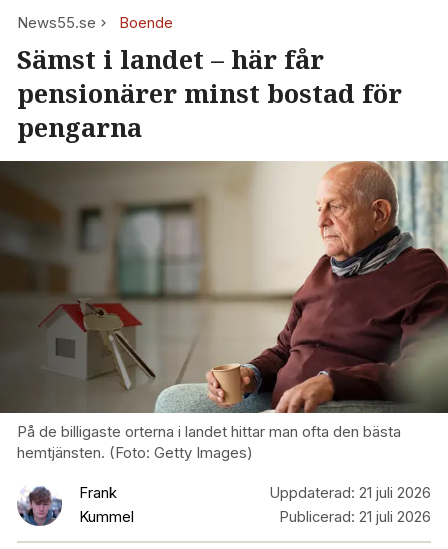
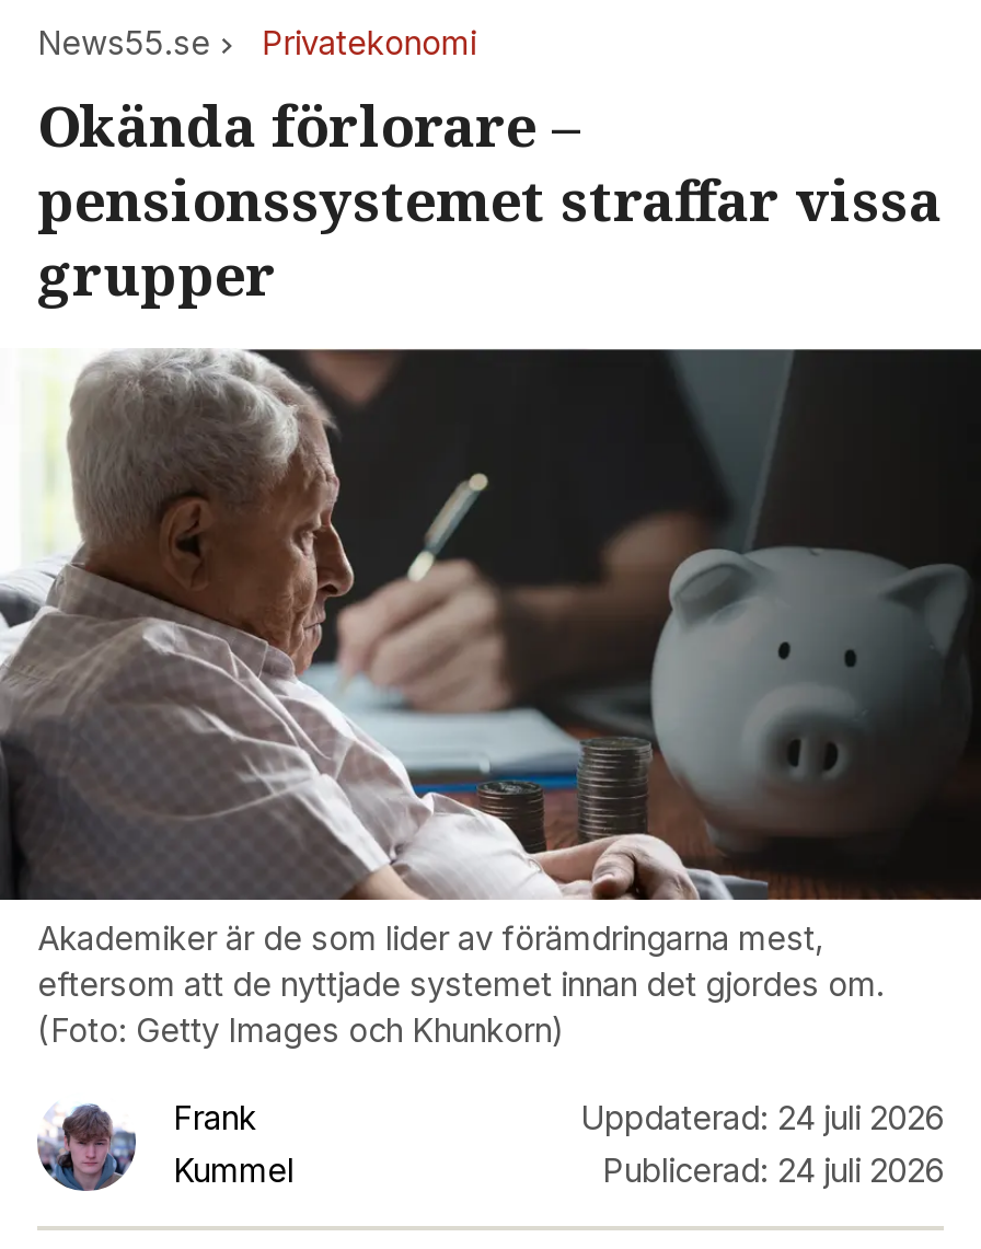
- Boende
- Sämst i landet – här får
- pensionärer minst bostad för
- pengarna
+ Privatekonomi
+ Okända förlorare –
+ pensionssystemet straffar vissa
+ grupper

- [image]
- På de billigaste orterna i landet hittar man ofta den bästa
- hemtjänsten. (Foto: Getty Images)
+ [image]
+ Akademiker är de som lider av förämdringarna mest,
+ eftersom att de nyttjade systemet innan det gjordes om.
+ (Foto: Getty Images och Khunkorn)

- Uppdaterad: 21 juli 2026
+ Uppdaterad: 24 juli 2026

- Publicerad: 21 juli 2026
+ Publicerad: 24 juli 2026
